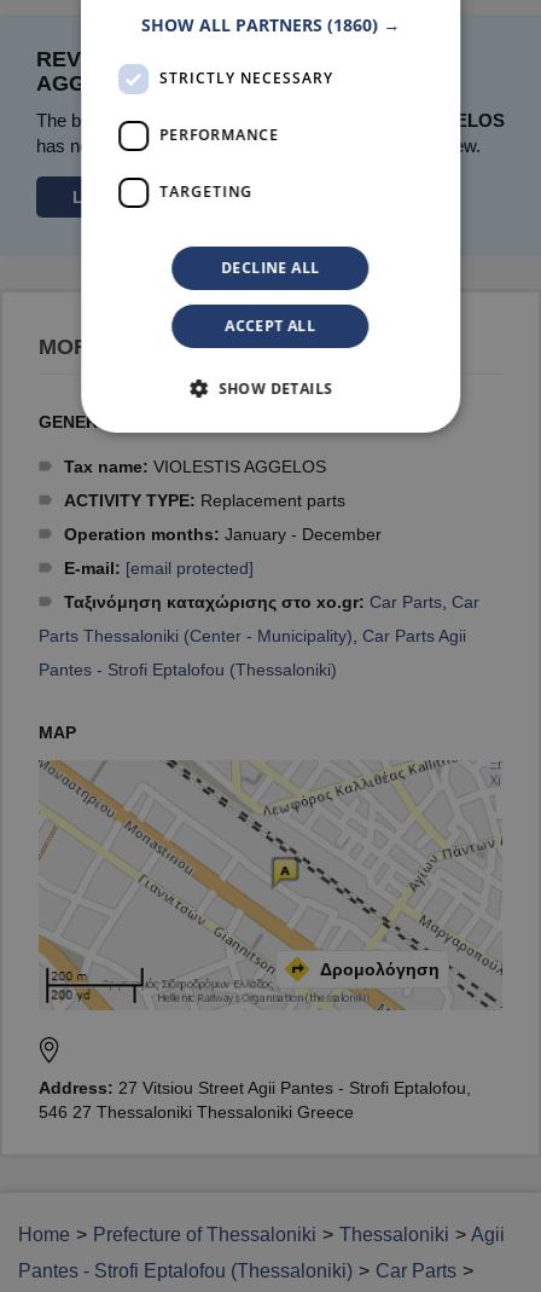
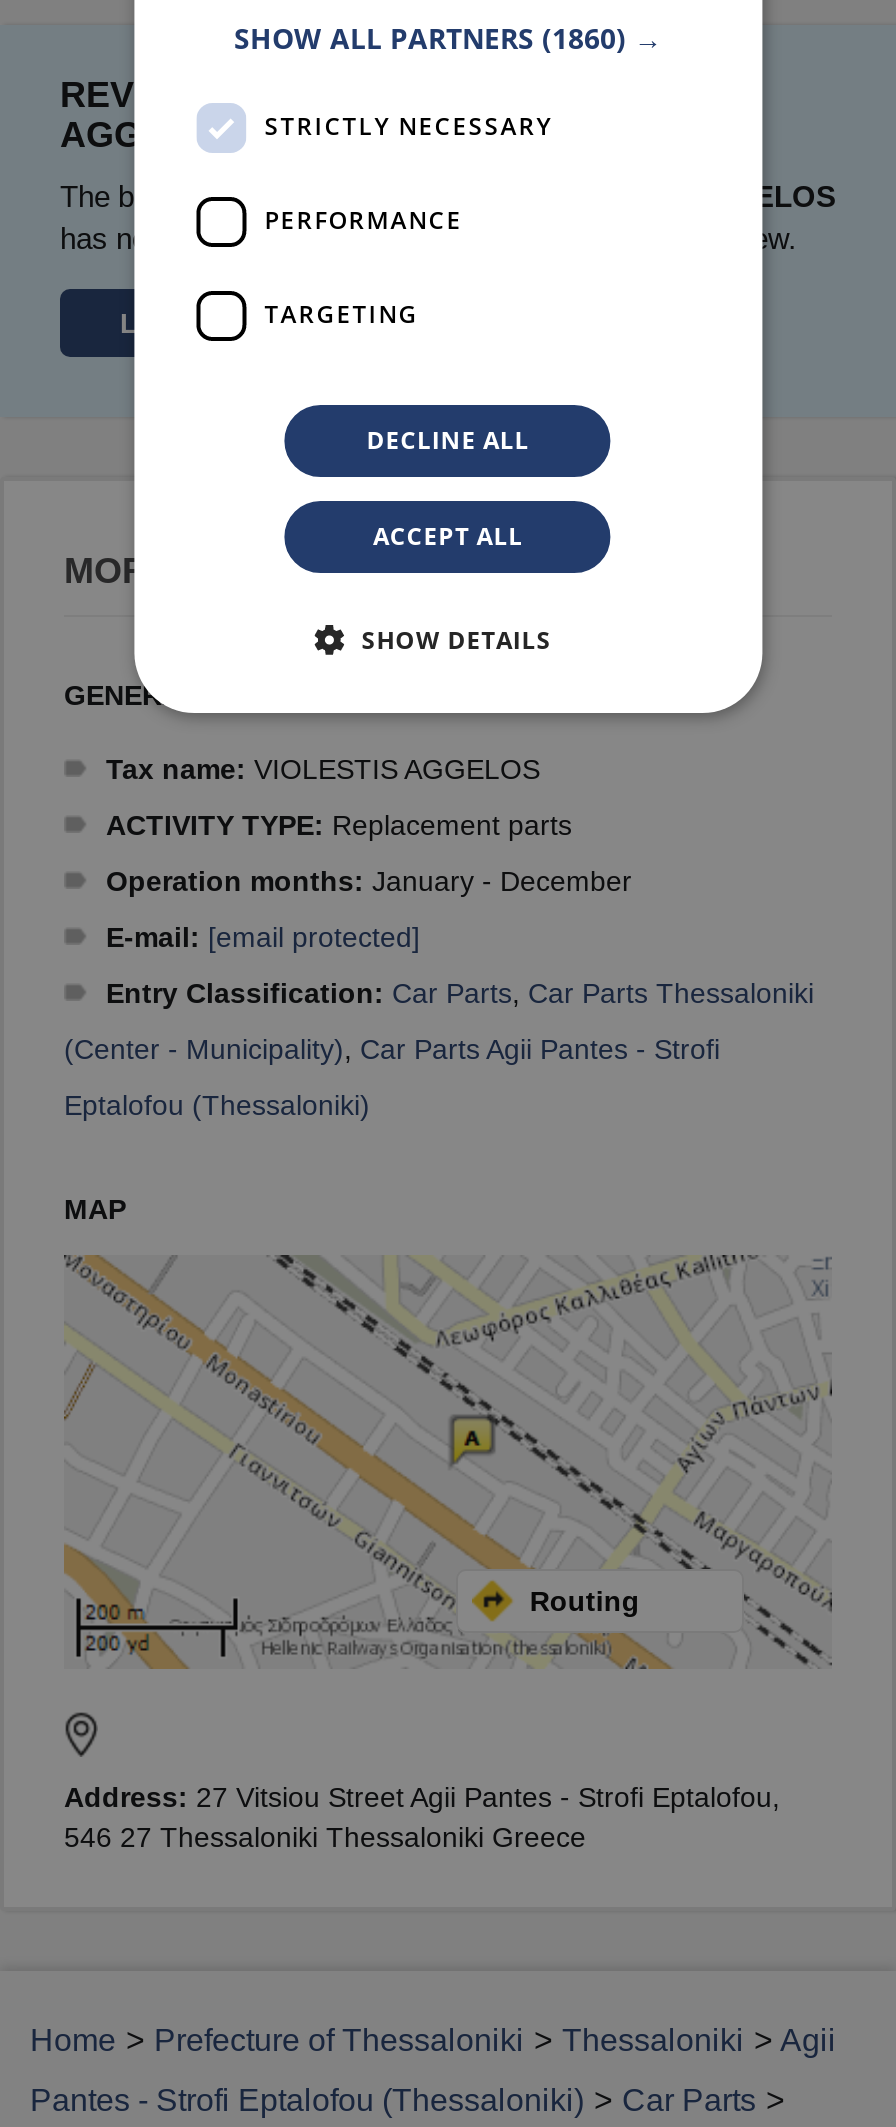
- Ταξινόμηση καταχώρισης στο xo.gr: Car Parts, Car
+ Entry Classification: Car Parts, Car Parts Thessaloniki

- Parts Thessaloniki (Center - Municipality), Car Parts Agii
+ (Center - Municipality), Car Parts Agii Pantes - Strofi

- Pantes - Strofi Eptalofou (Thessaloniki)
+ Eptalofou (Thessaloniki)

- Δρομολόγηση
+ Routing
